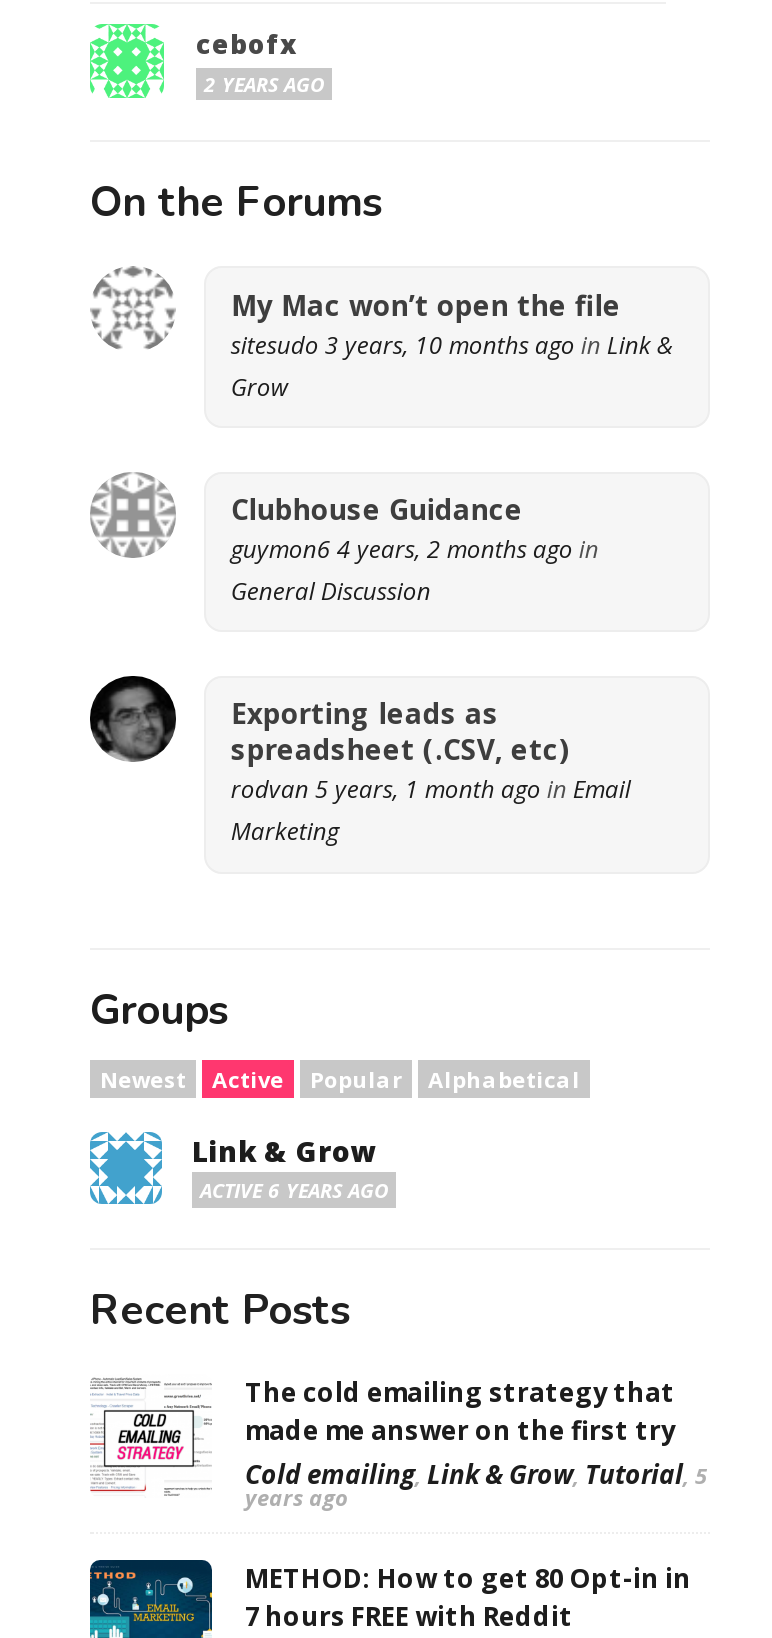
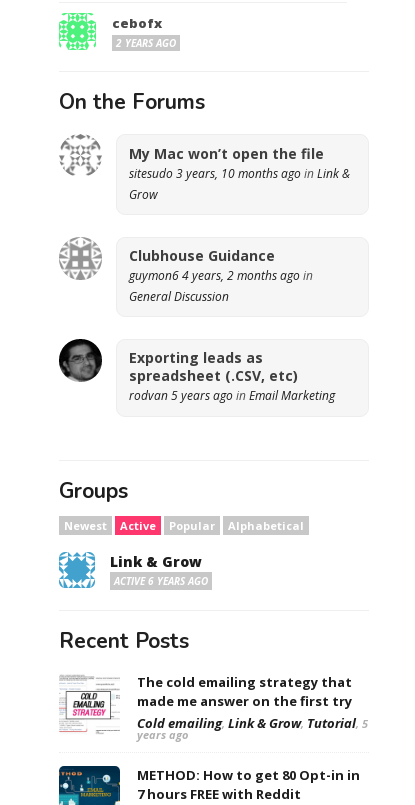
- rodvan 5 years, 1 month ago in Email
- Marketing
+ rodvan 5 years ago in Email Marketing
